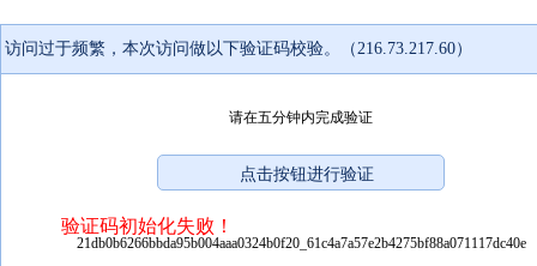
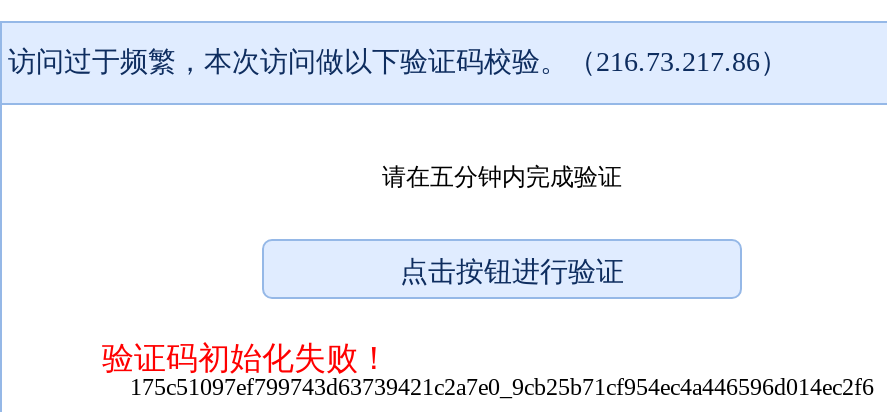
- 访问过于频繁，本次访问做以下验证码校验。（216.73.217.60）
+ 访问过于频繁，本次访问做以下验证码校验。（216.73.217.86）

- 21db0b6266bbda95b004aaa0324b0f20_61c4a7a57e2b4275bf88a071117dc40e
+ 175c51097ef799743d63739421c2a7e0_9cb25b71cf954ec4a446596d014ec2f6
